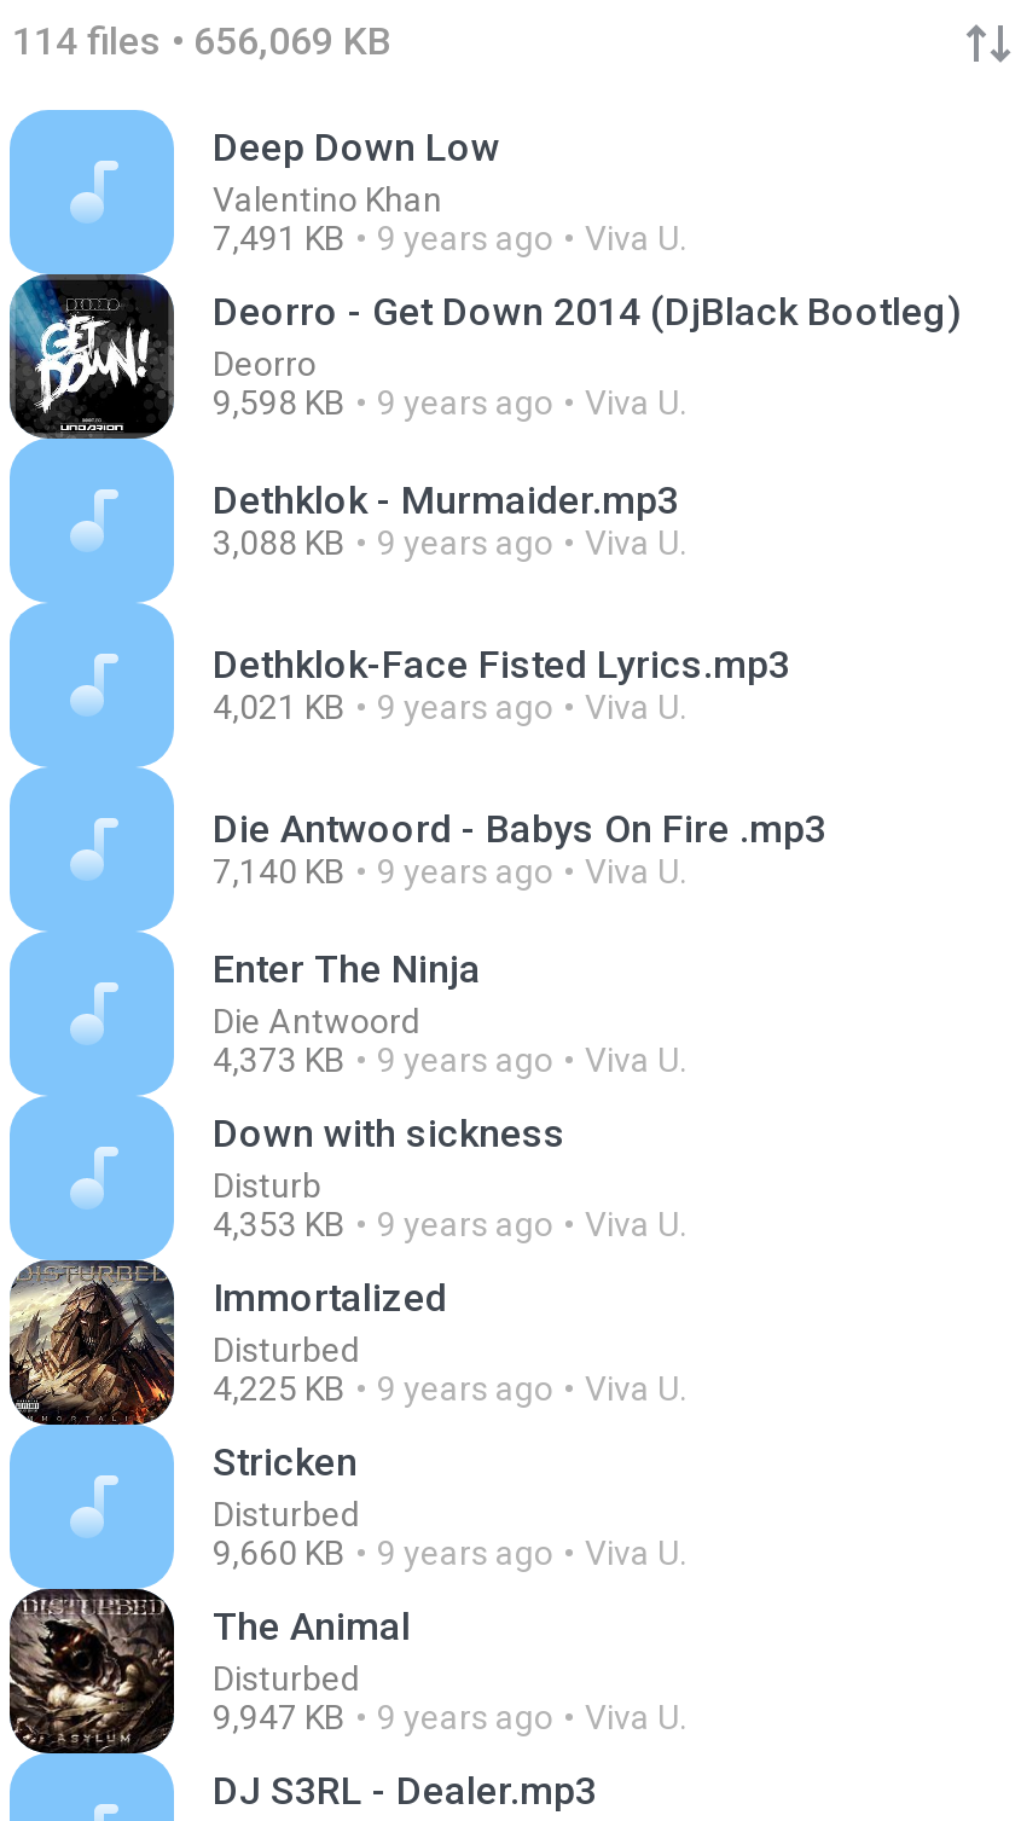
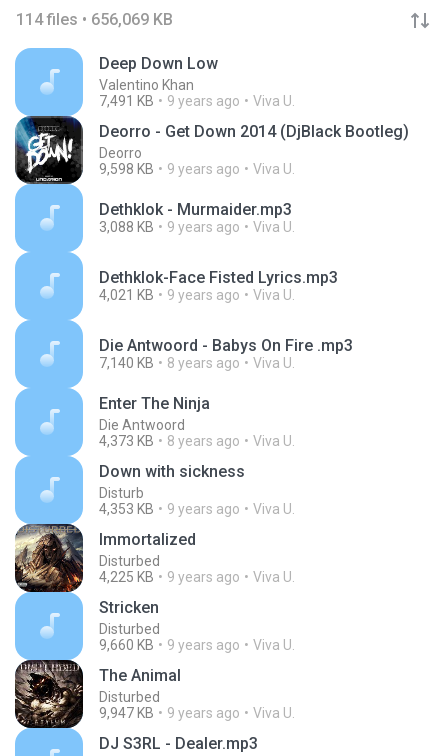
- 7,140 KB 9 years ago Viva U.
+ 7,140 KB 8 years ago Viva U.

- 4,373 KB 9 years ago Viva U.
+ 4,373 KB 8 years ago Viva U.
